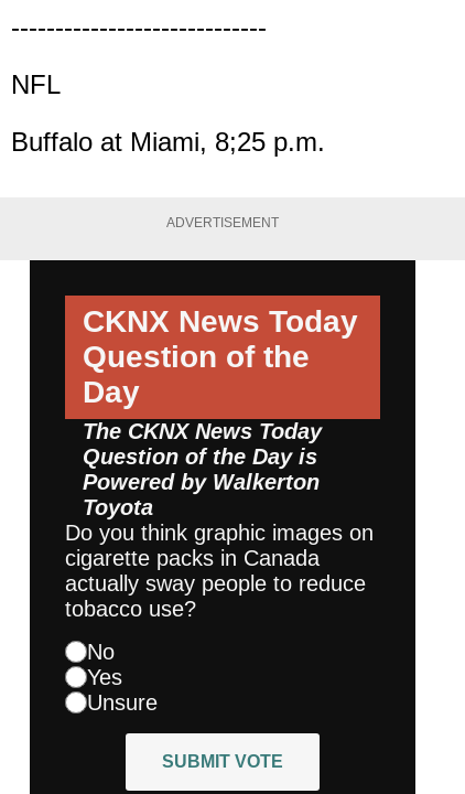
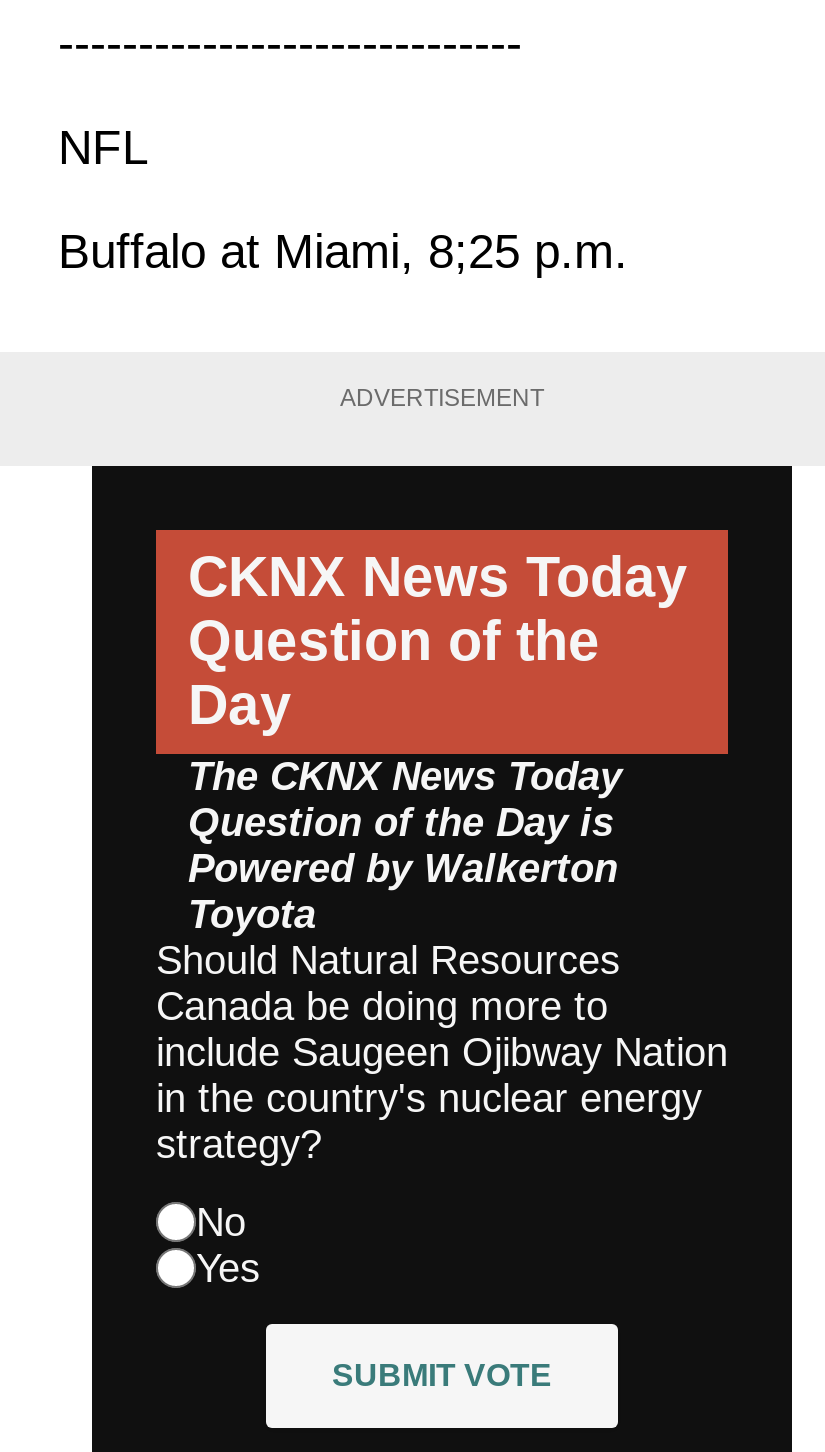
- Do you think graphic images on
- cigarette packs in Canada
- actually sway people to reduce
- tobacco use?
+ Should Natural Resources
+ Canada be doing more to
+ include Saugeen Ojibway Nation
+ in the country's nuclear energy
+ strategy?

moved down: No | Yes

- Unsure
